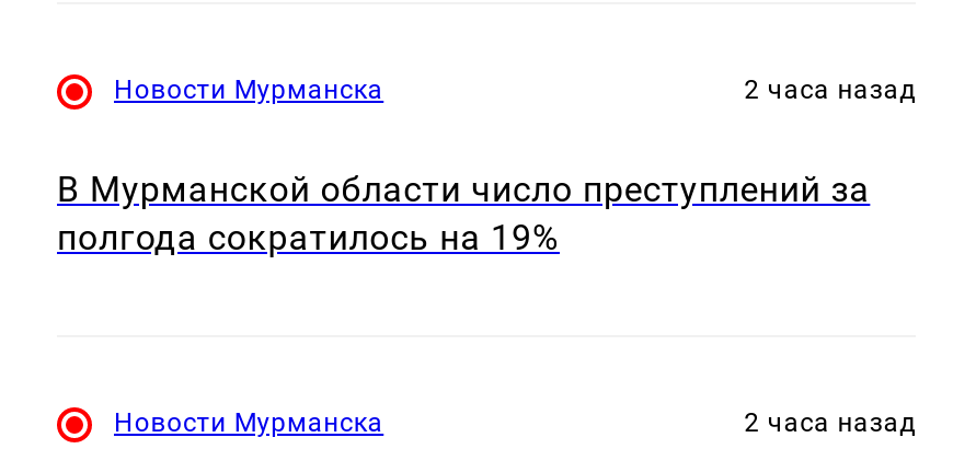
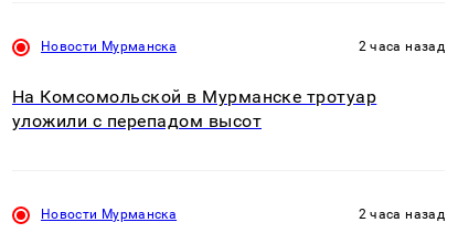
- В Мурманской области число преступлений за
- полгода сократилось на 19%
+ На Комсомольской в Мурманске тротуар
+ уложили с перепадом высот
